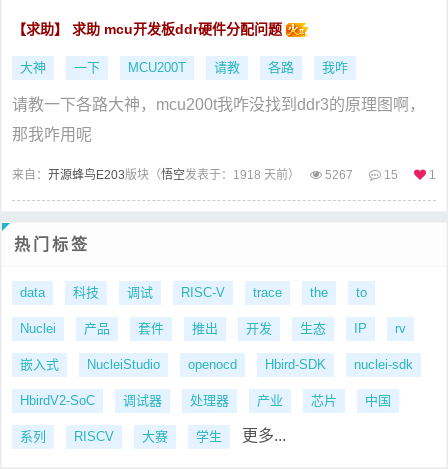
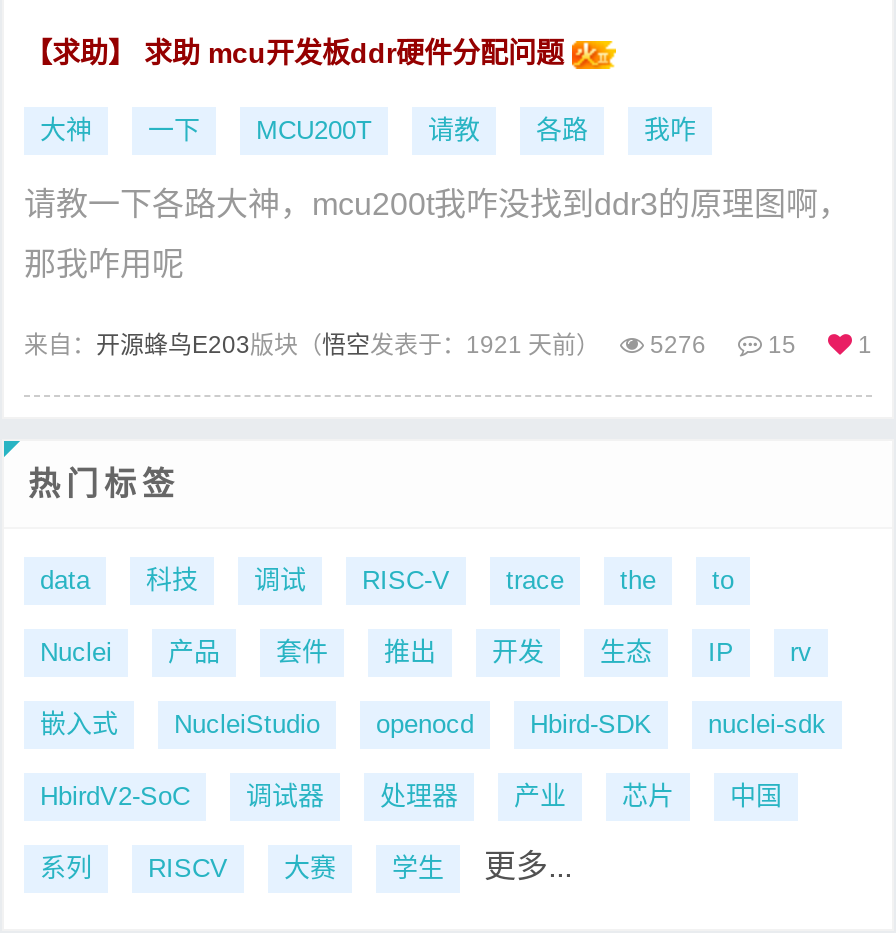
- 来自：开源蜂鸟E203版块（悟空发表于：1918 天前）
+ 来自：开源蜂鸟E203版块（悟空发表于：1921 天前）

- 5267
+ 5276
